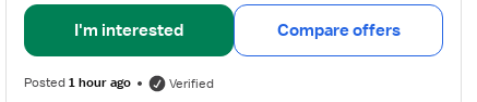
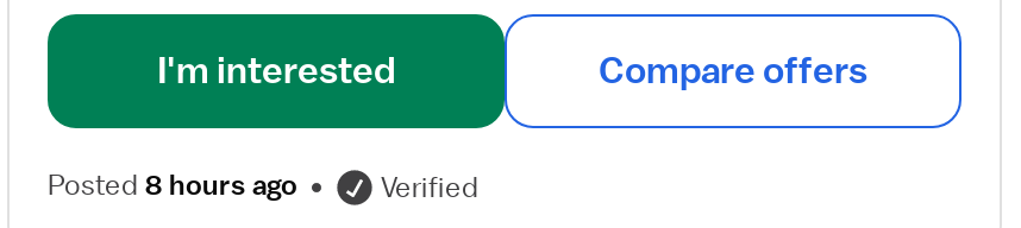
- Posted 1 hour ago
+ Posted 8 hours ago
